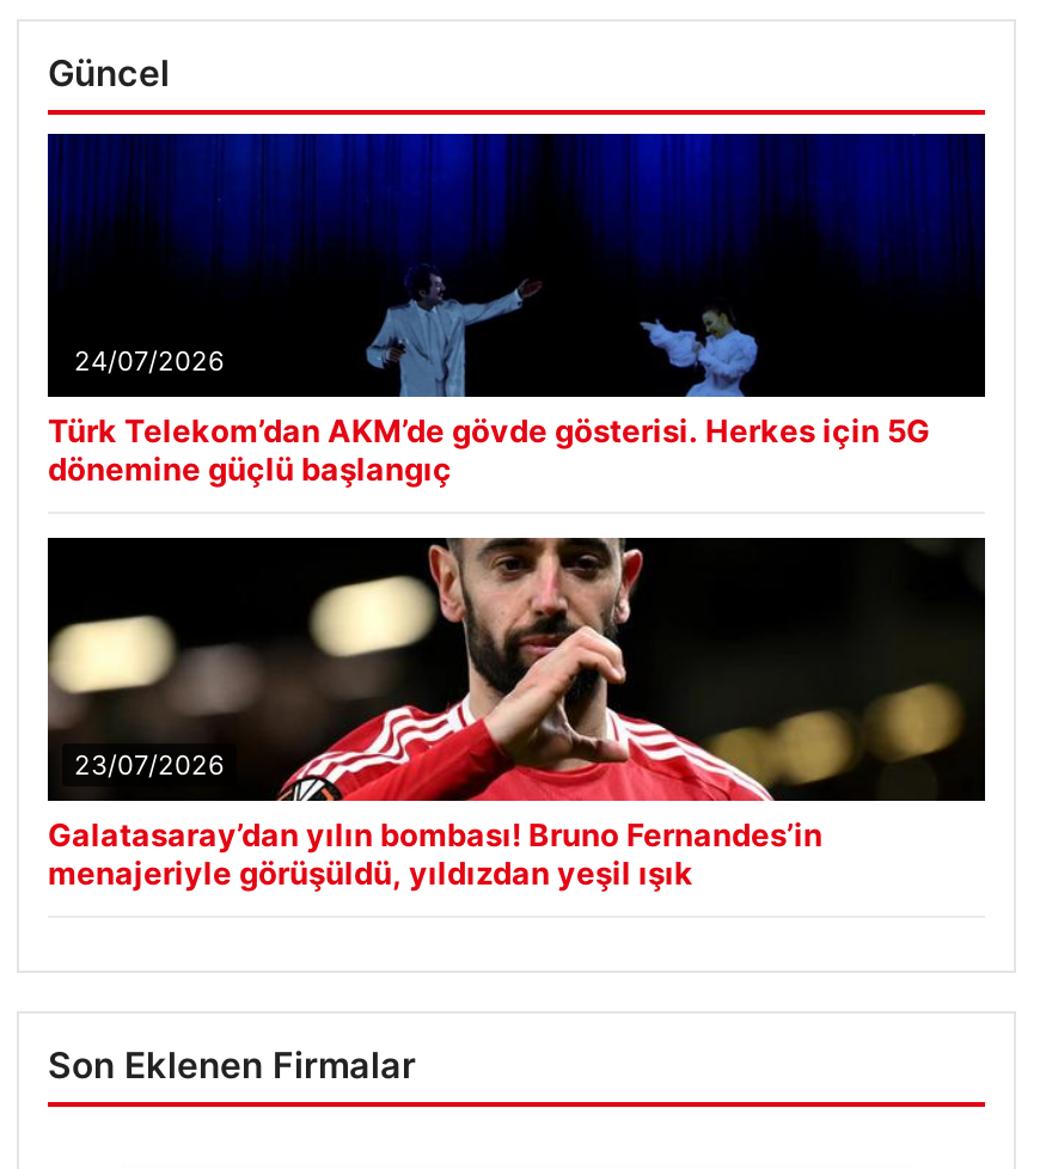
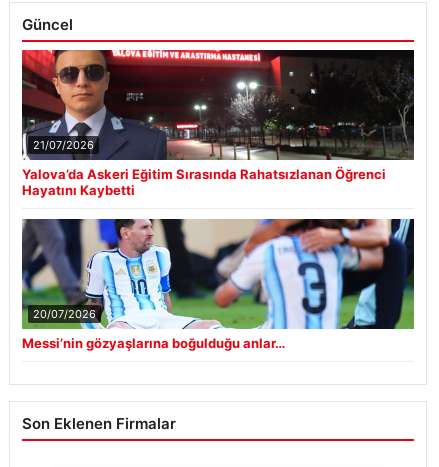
- [image]
- 24/07/2026
+ [image]
+ 21/07/2026

- Türk Telekom’dan AKM’de gövde gösterisi. Herkes için 5G
- dönemine güçlü başlangıç
+ Yalova’da Askeri Eğitim Sırasında Rahatsızlanan Öğrenci
+ Hayatını Kaybetti

- [image]
- 23/07/2026
+ [image]
+ 20/07/2026

- Galatasaray’dan yılın bombası! Bruno Fernandes’in
- menajeriyle görüşüldü, yıldızdan yeşil ışık
+ Messi’nin gözyaşlarına boğulduğu anlar…
